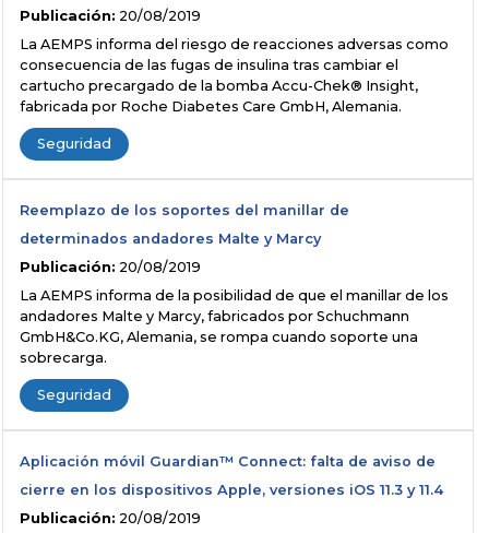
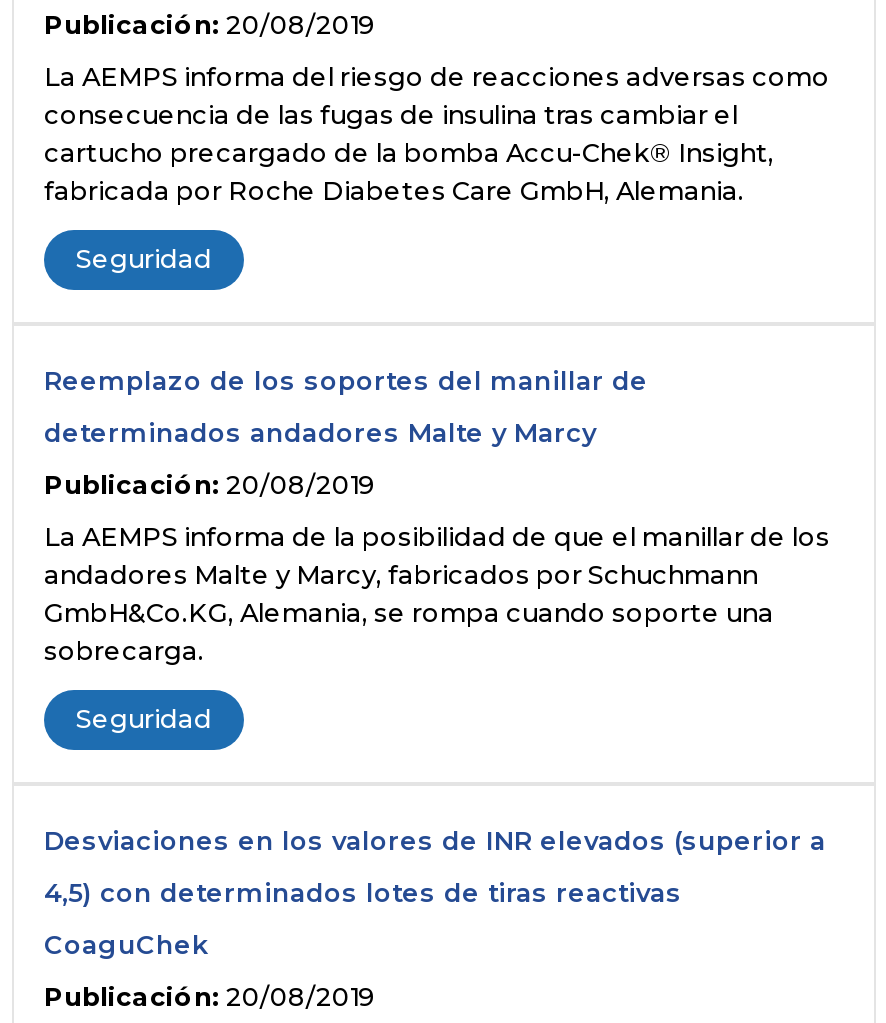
- Aplicación móvil Guardian™ Connect: falta de aviso de
- cierre en los dispositivos Apple, versiones iOS 11.3 y 11.4
+ Desviaciones en los valores de INR elevados (superior a
+ 4,5) con determinados lotes de tiras reactivas
+ CoaguChek
